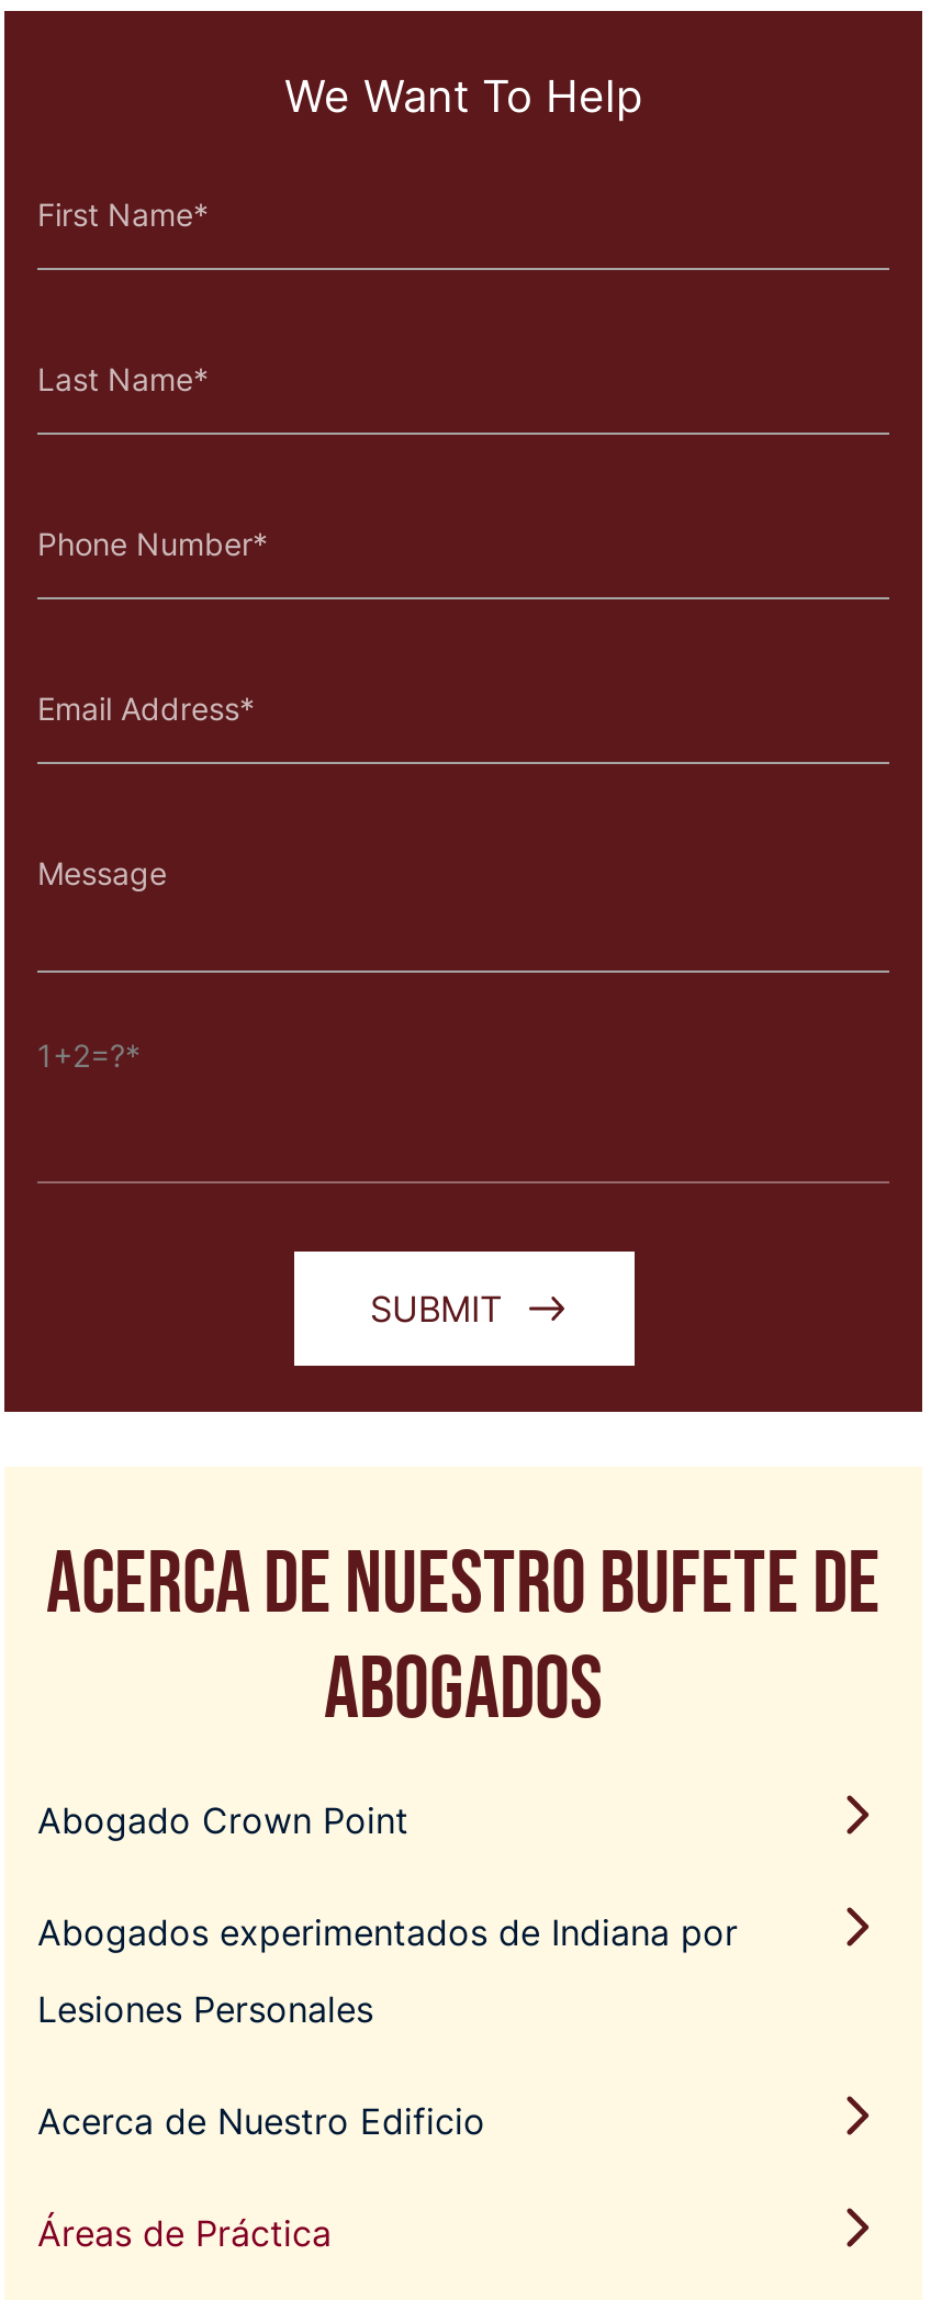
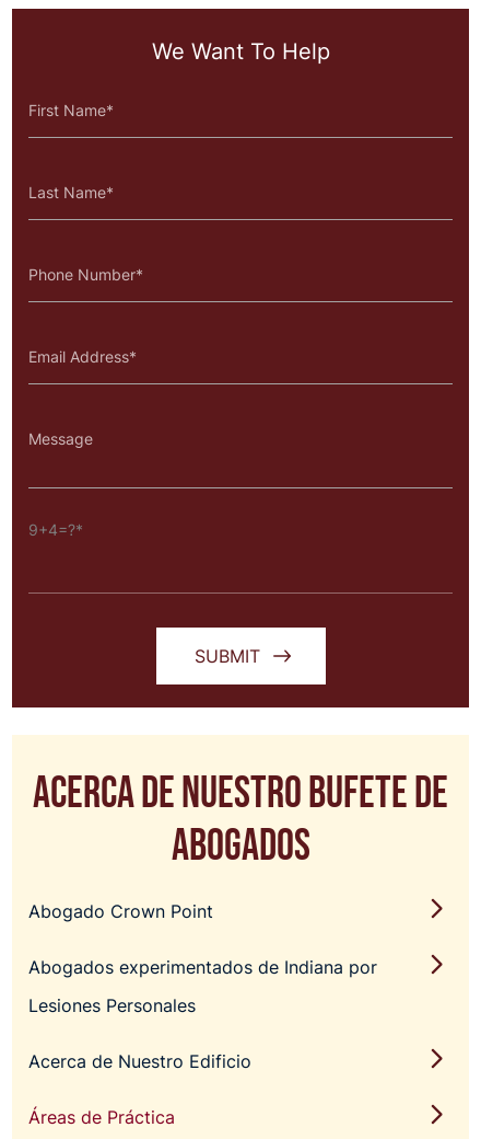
- 1+2=?
+ 9+4=?
